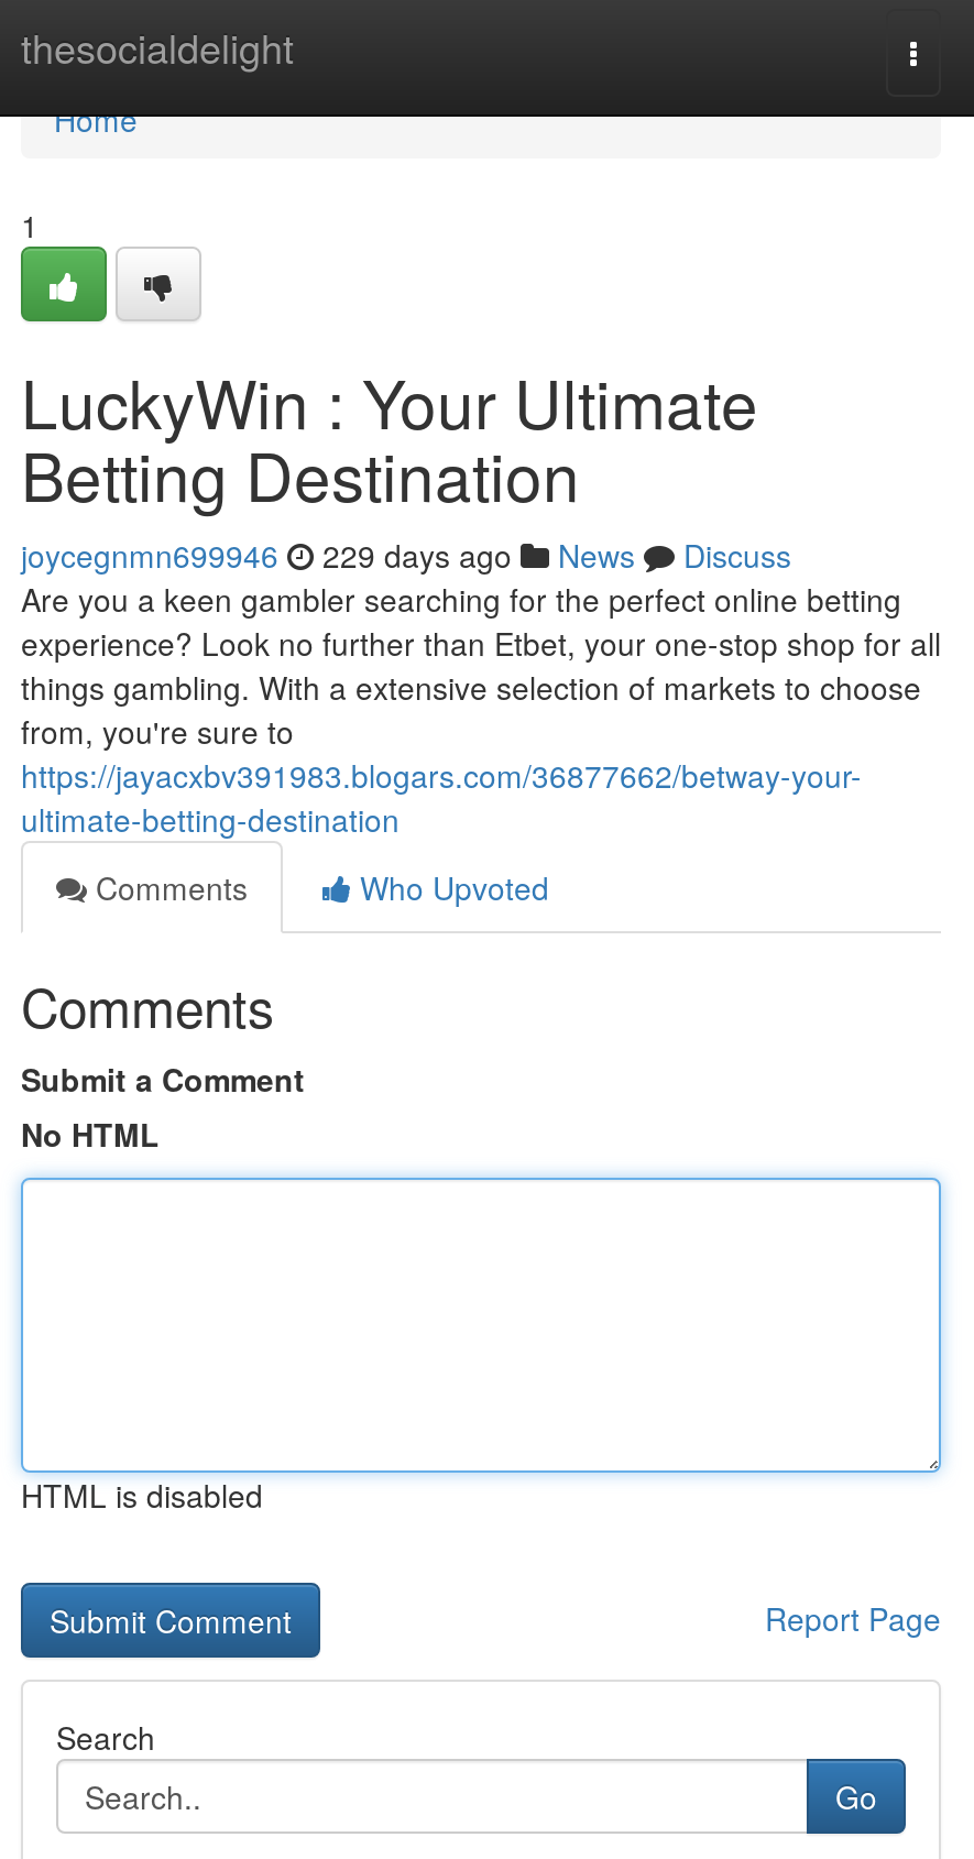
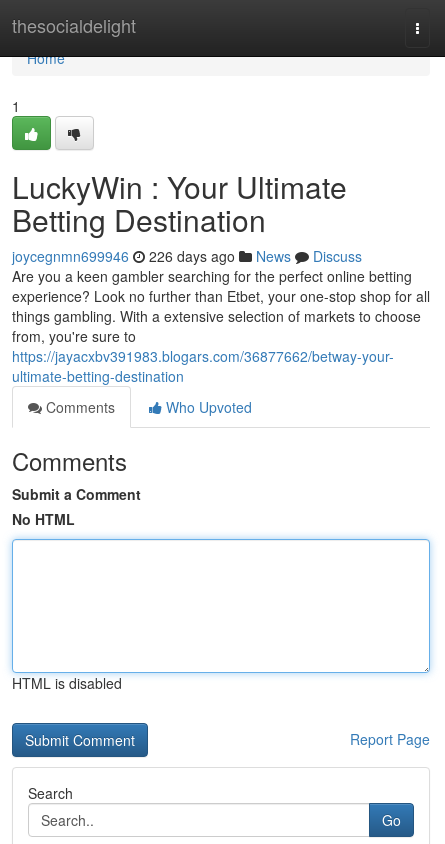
- joycegnmn699946 229 days ago News Discuss
+ joycegnmn699946 226 days ago News Discuss
